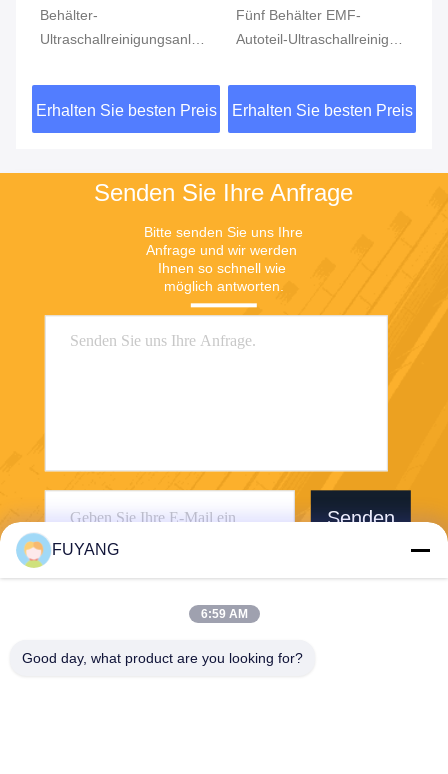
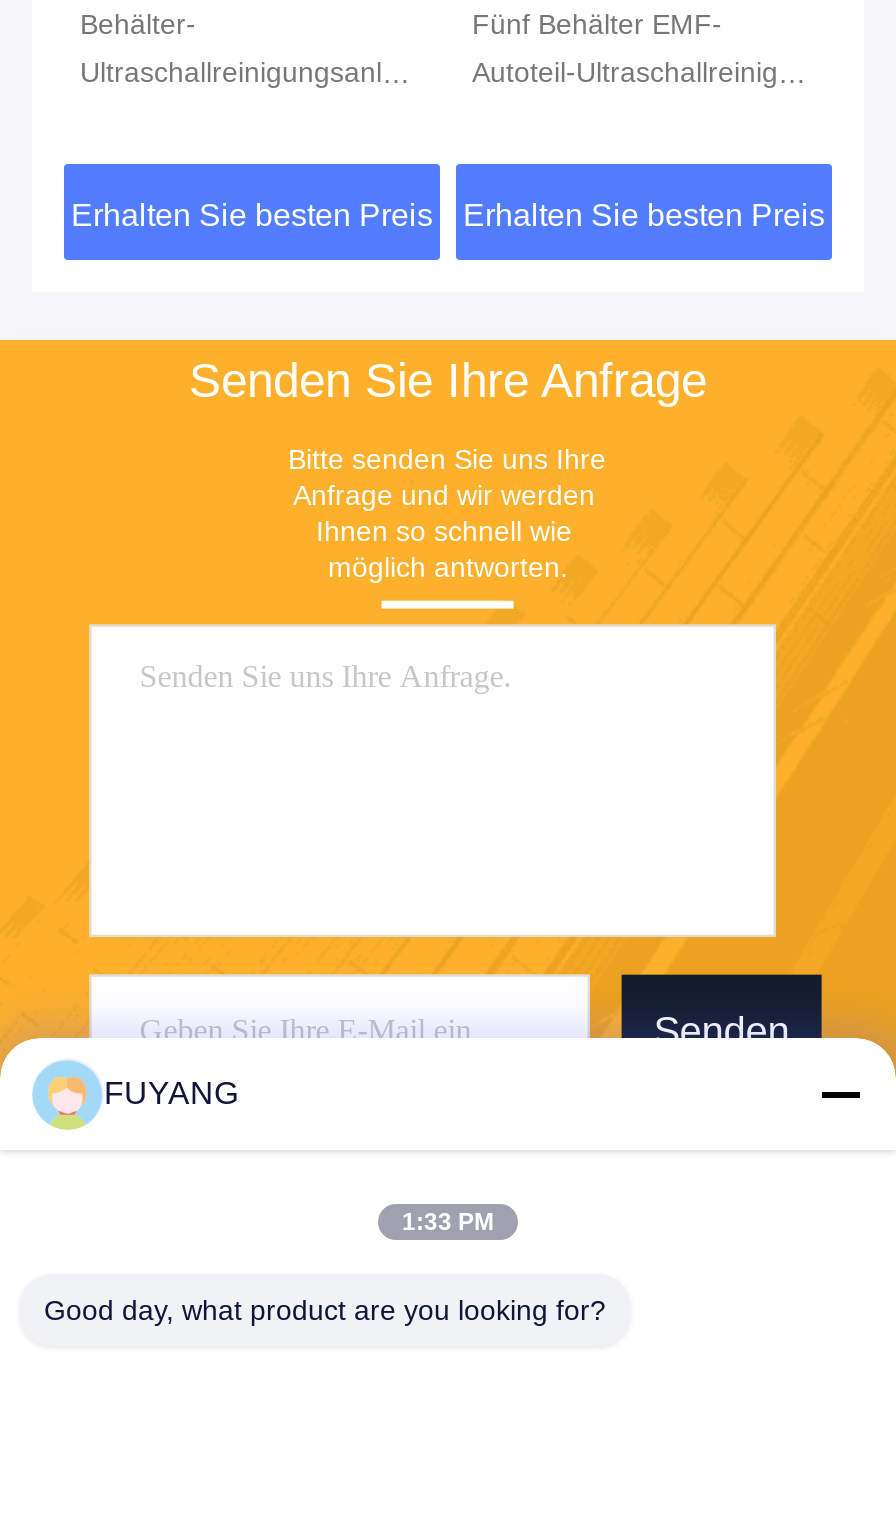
- 6:59 AM
+ 1:33 PM
